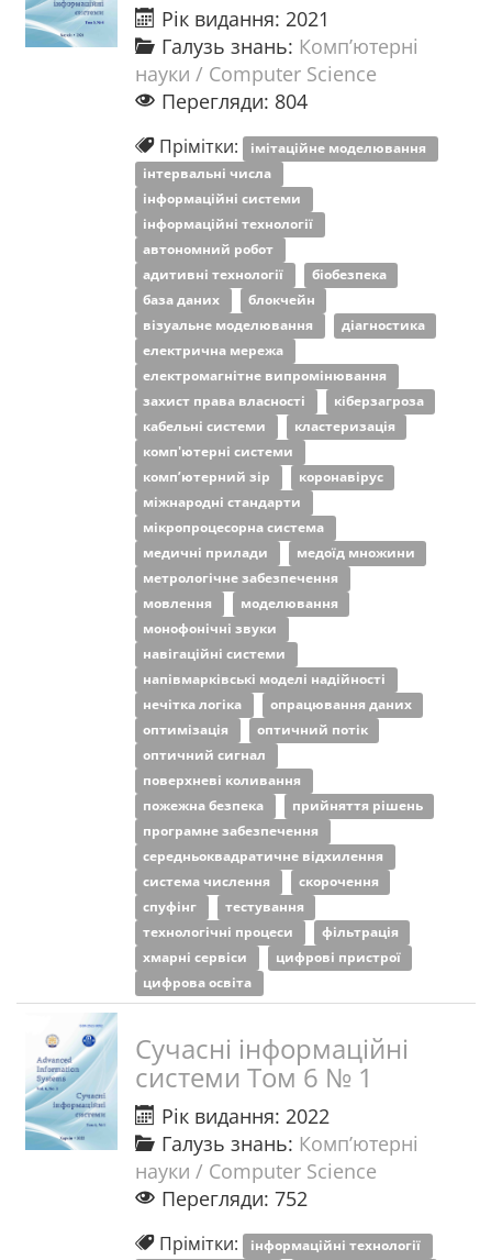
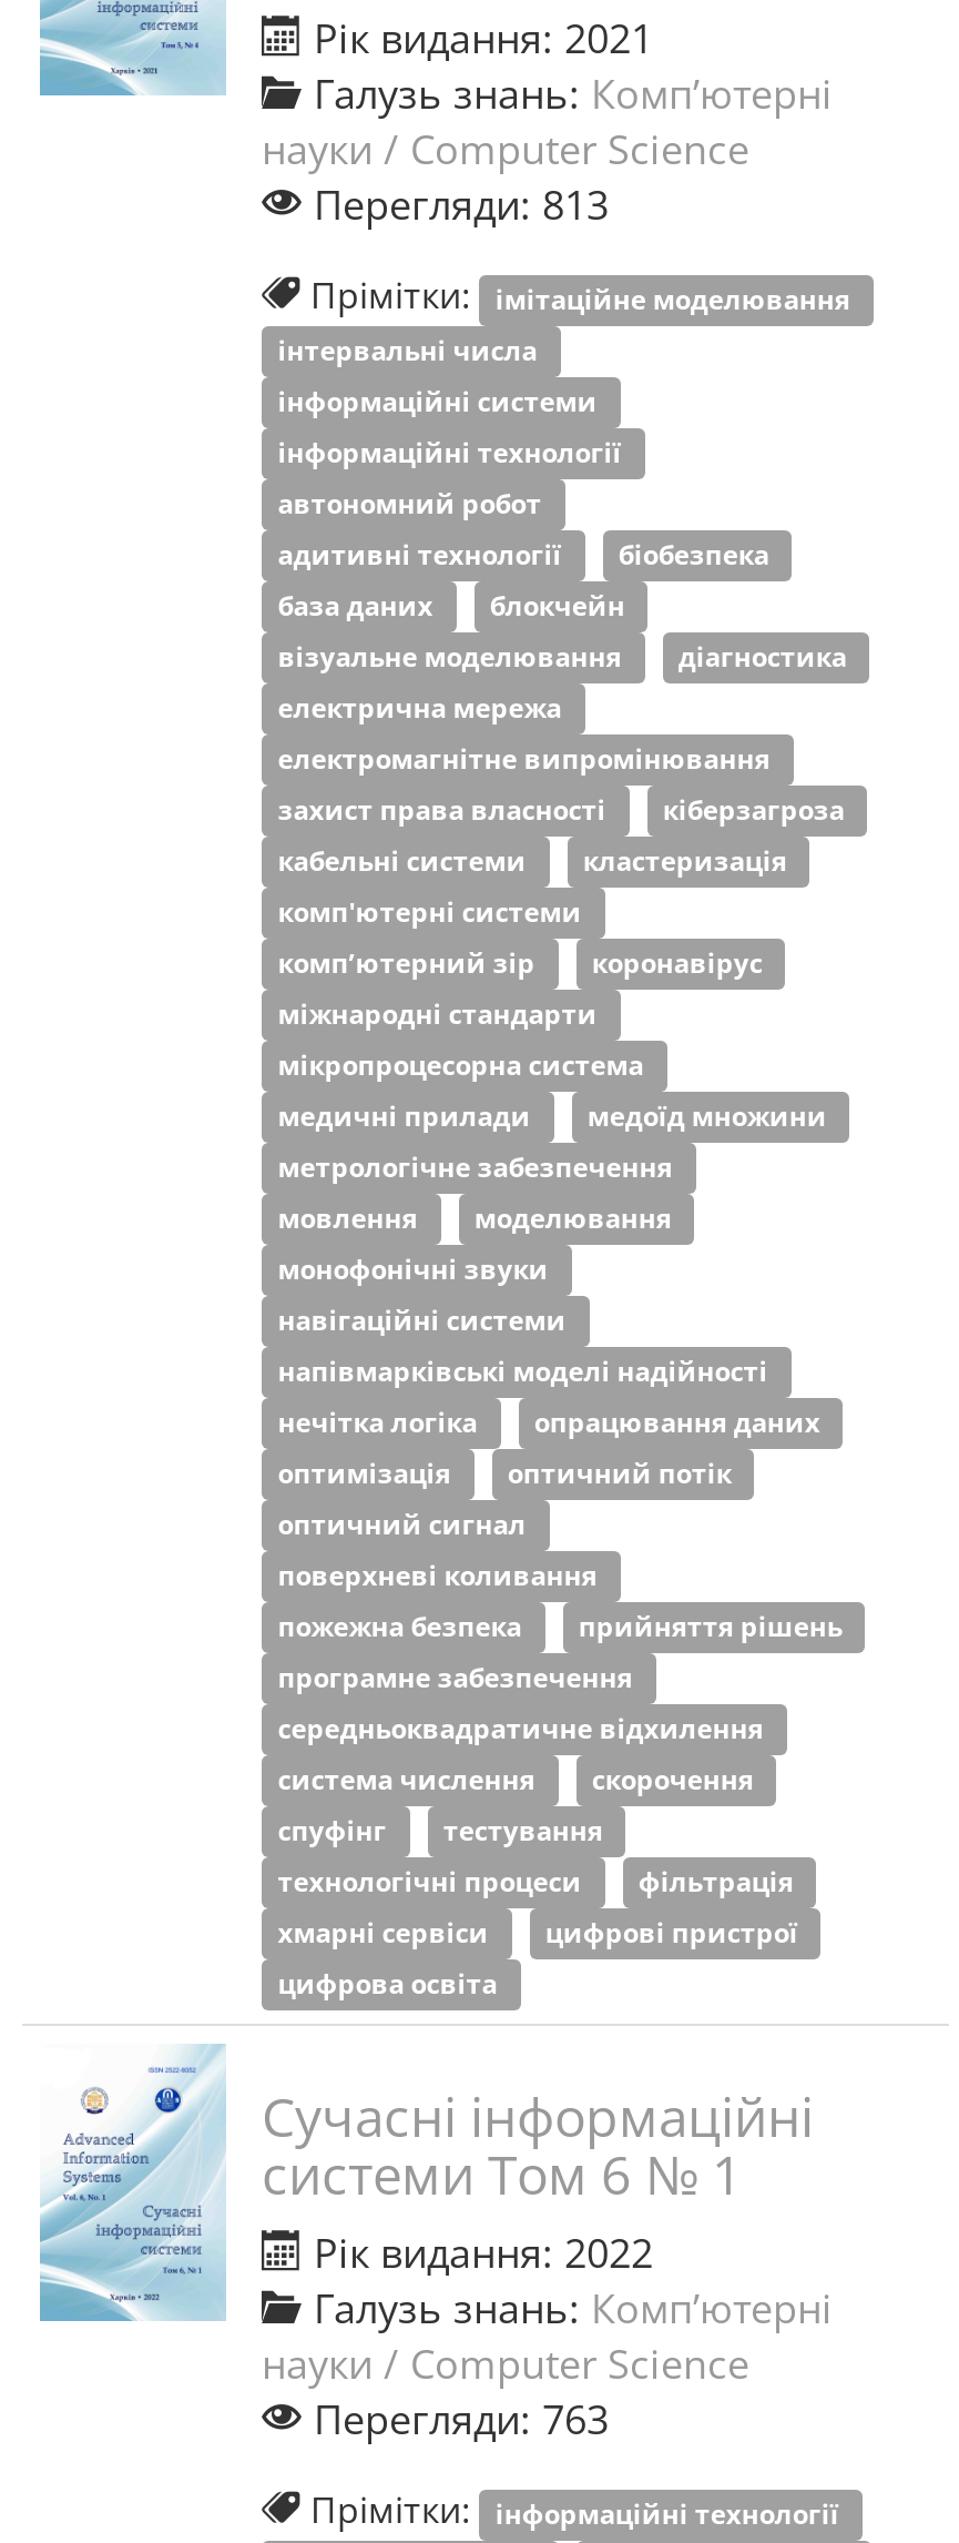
- Перегляди: 804
+ Перегляди: 813

- Перегляди: 752
+ Перегляди: 763
